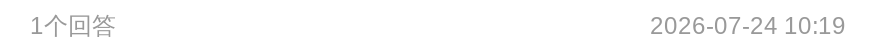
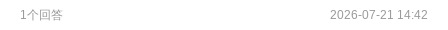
- 2026-07-24 10:19
+ 2026-07-21 14:42
